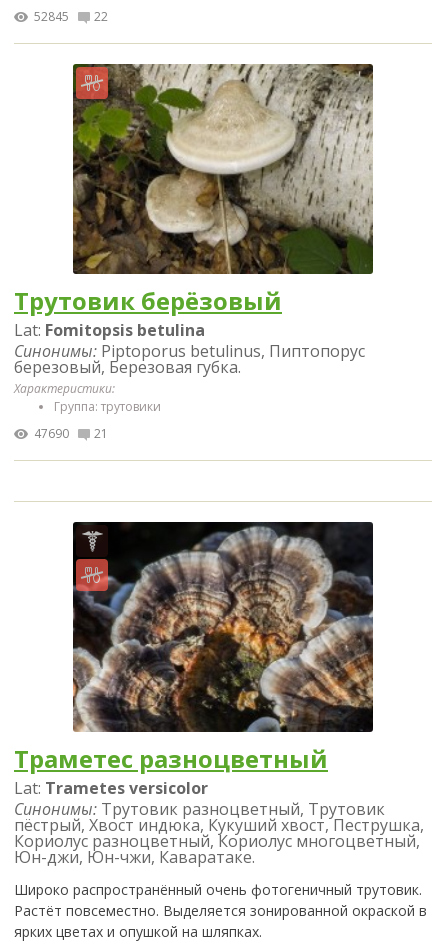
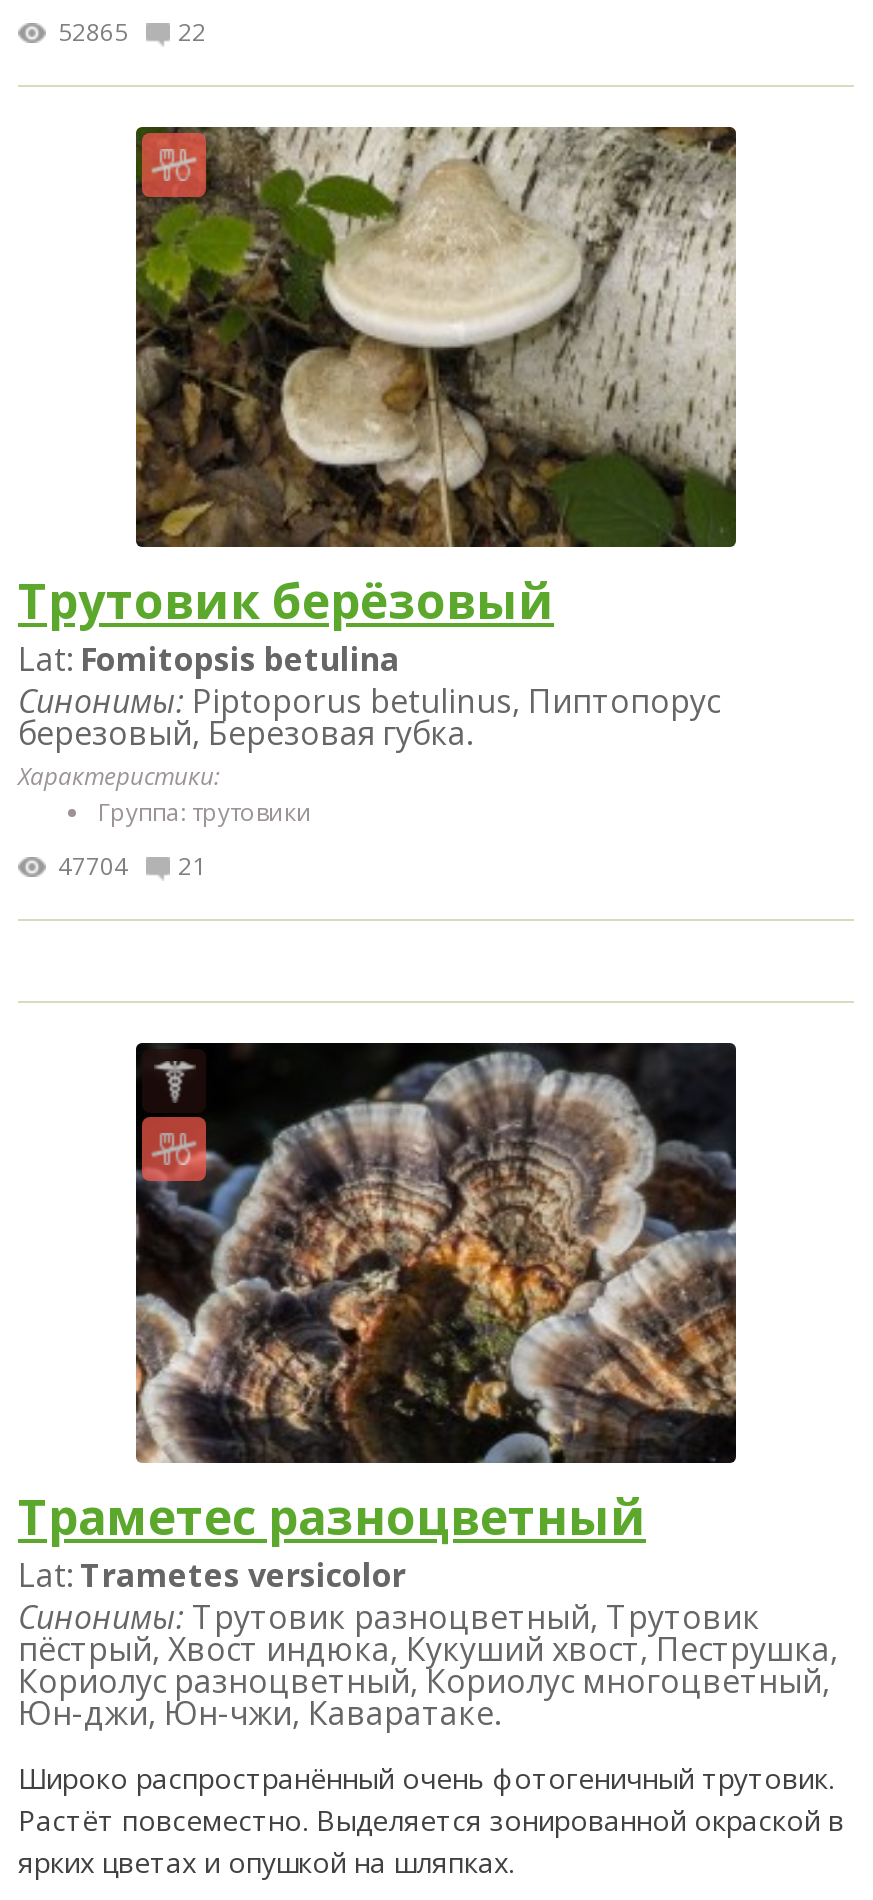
- 52845 22
+ 52865 22

- 47690 21
+ 47704 21
